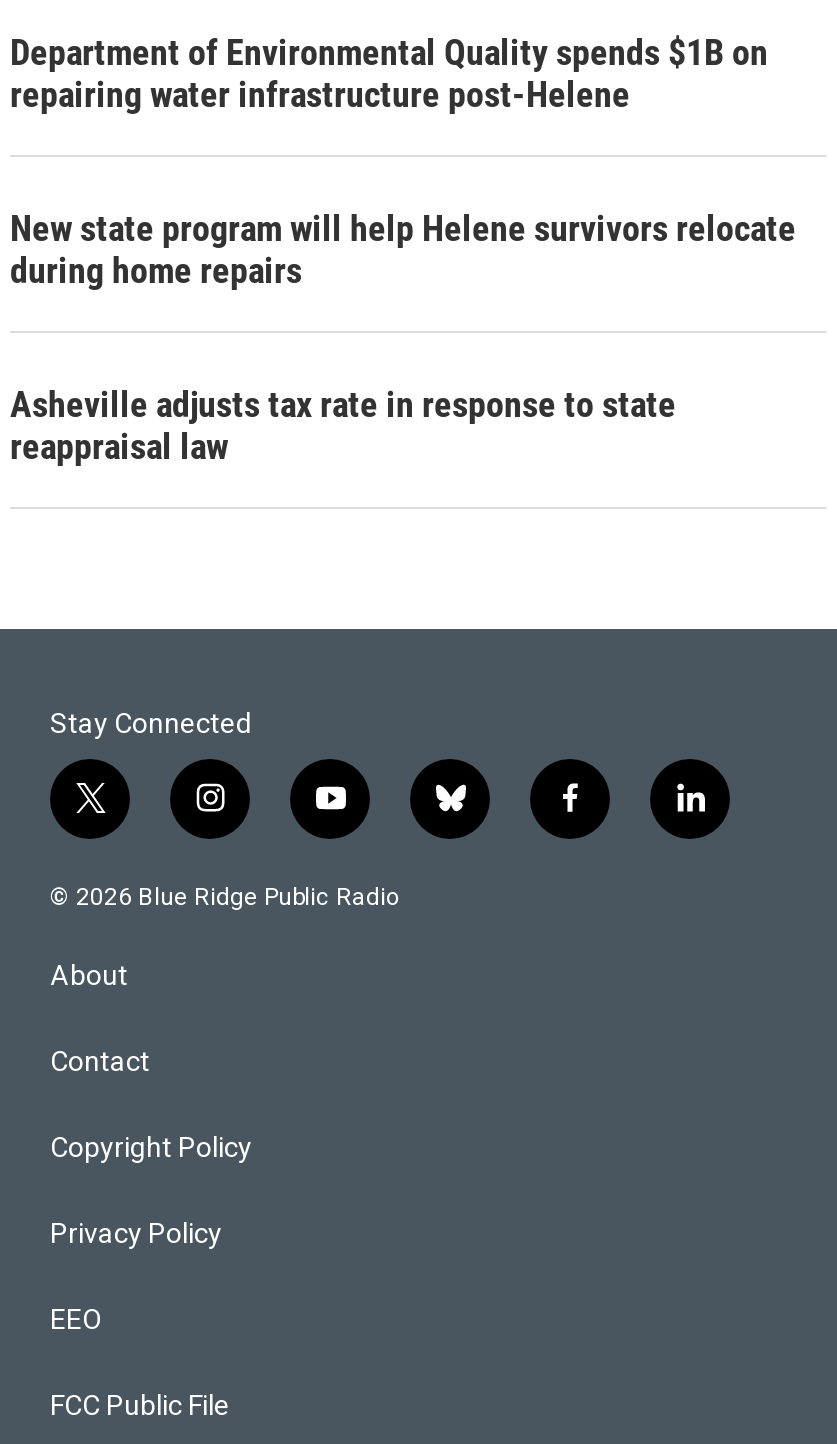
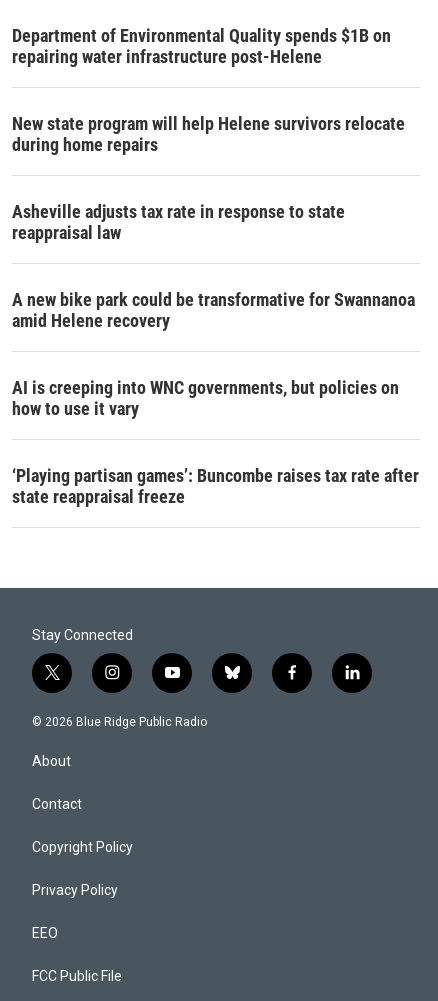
+ A new bike park could be transformative for Swannanoa
+ amid Helene recovery
+ AI is creeping into WNC governments, but policies on
+ how to use it vary
+ ‘Playing partisan games’: Buncombe raises tax rate after
+ state reappraisal freeze
